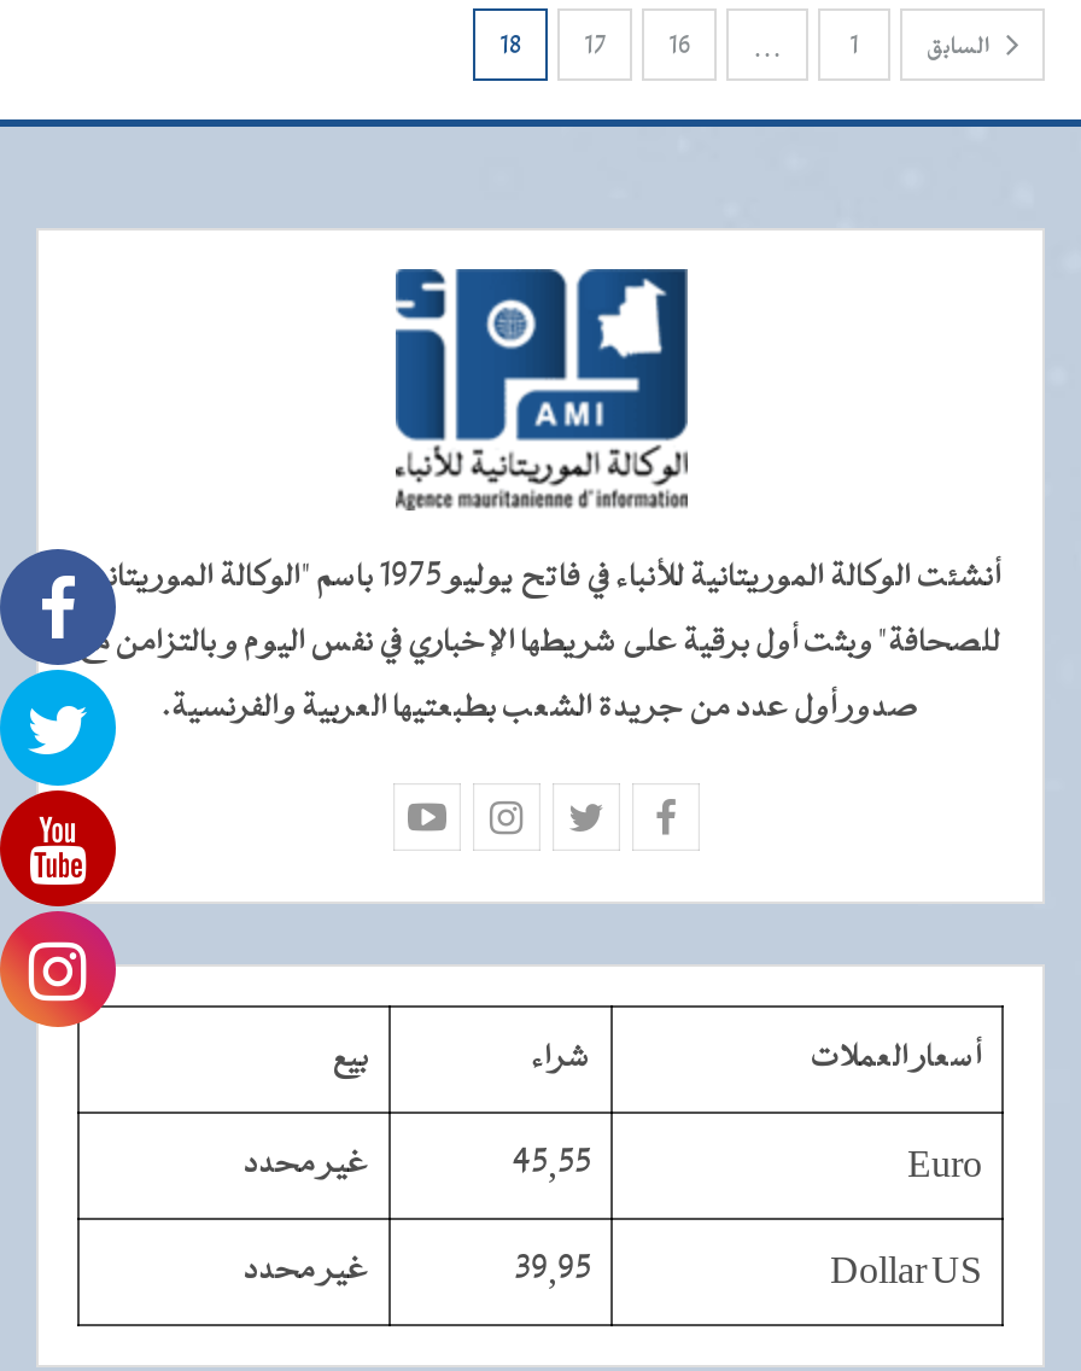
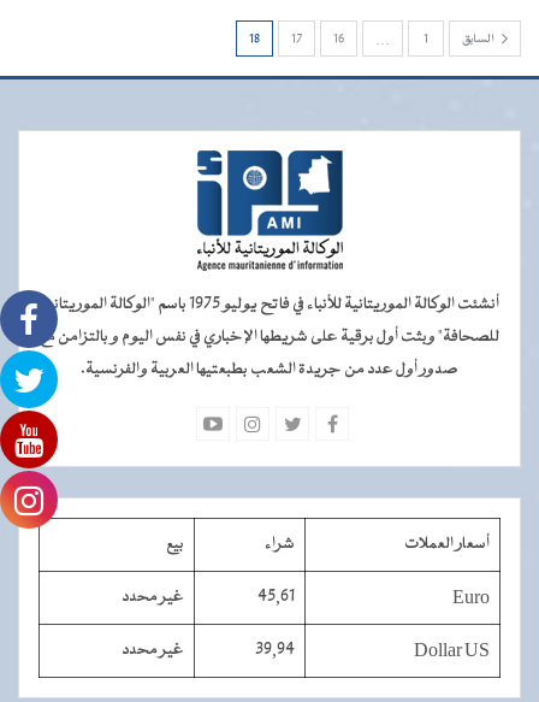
- 45,55
+ 45,61

- 39,95
+ 39,94
